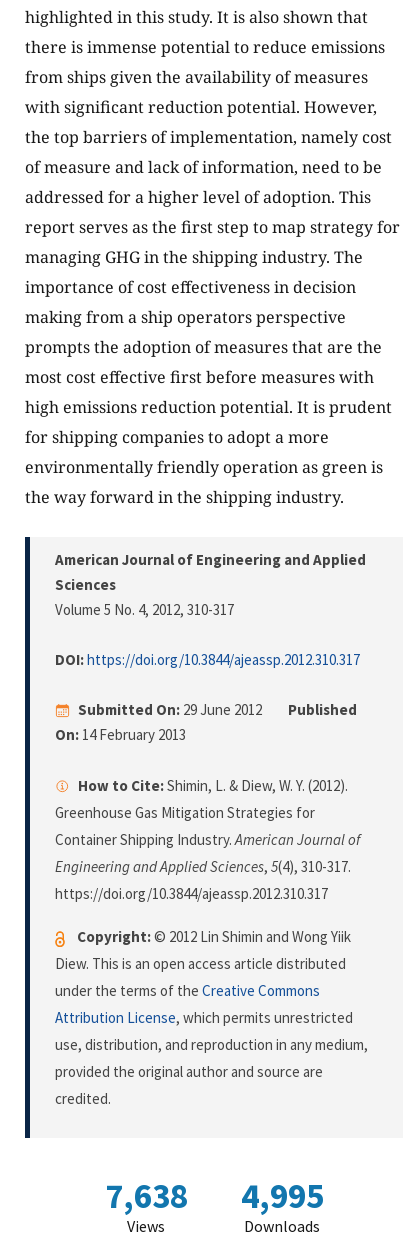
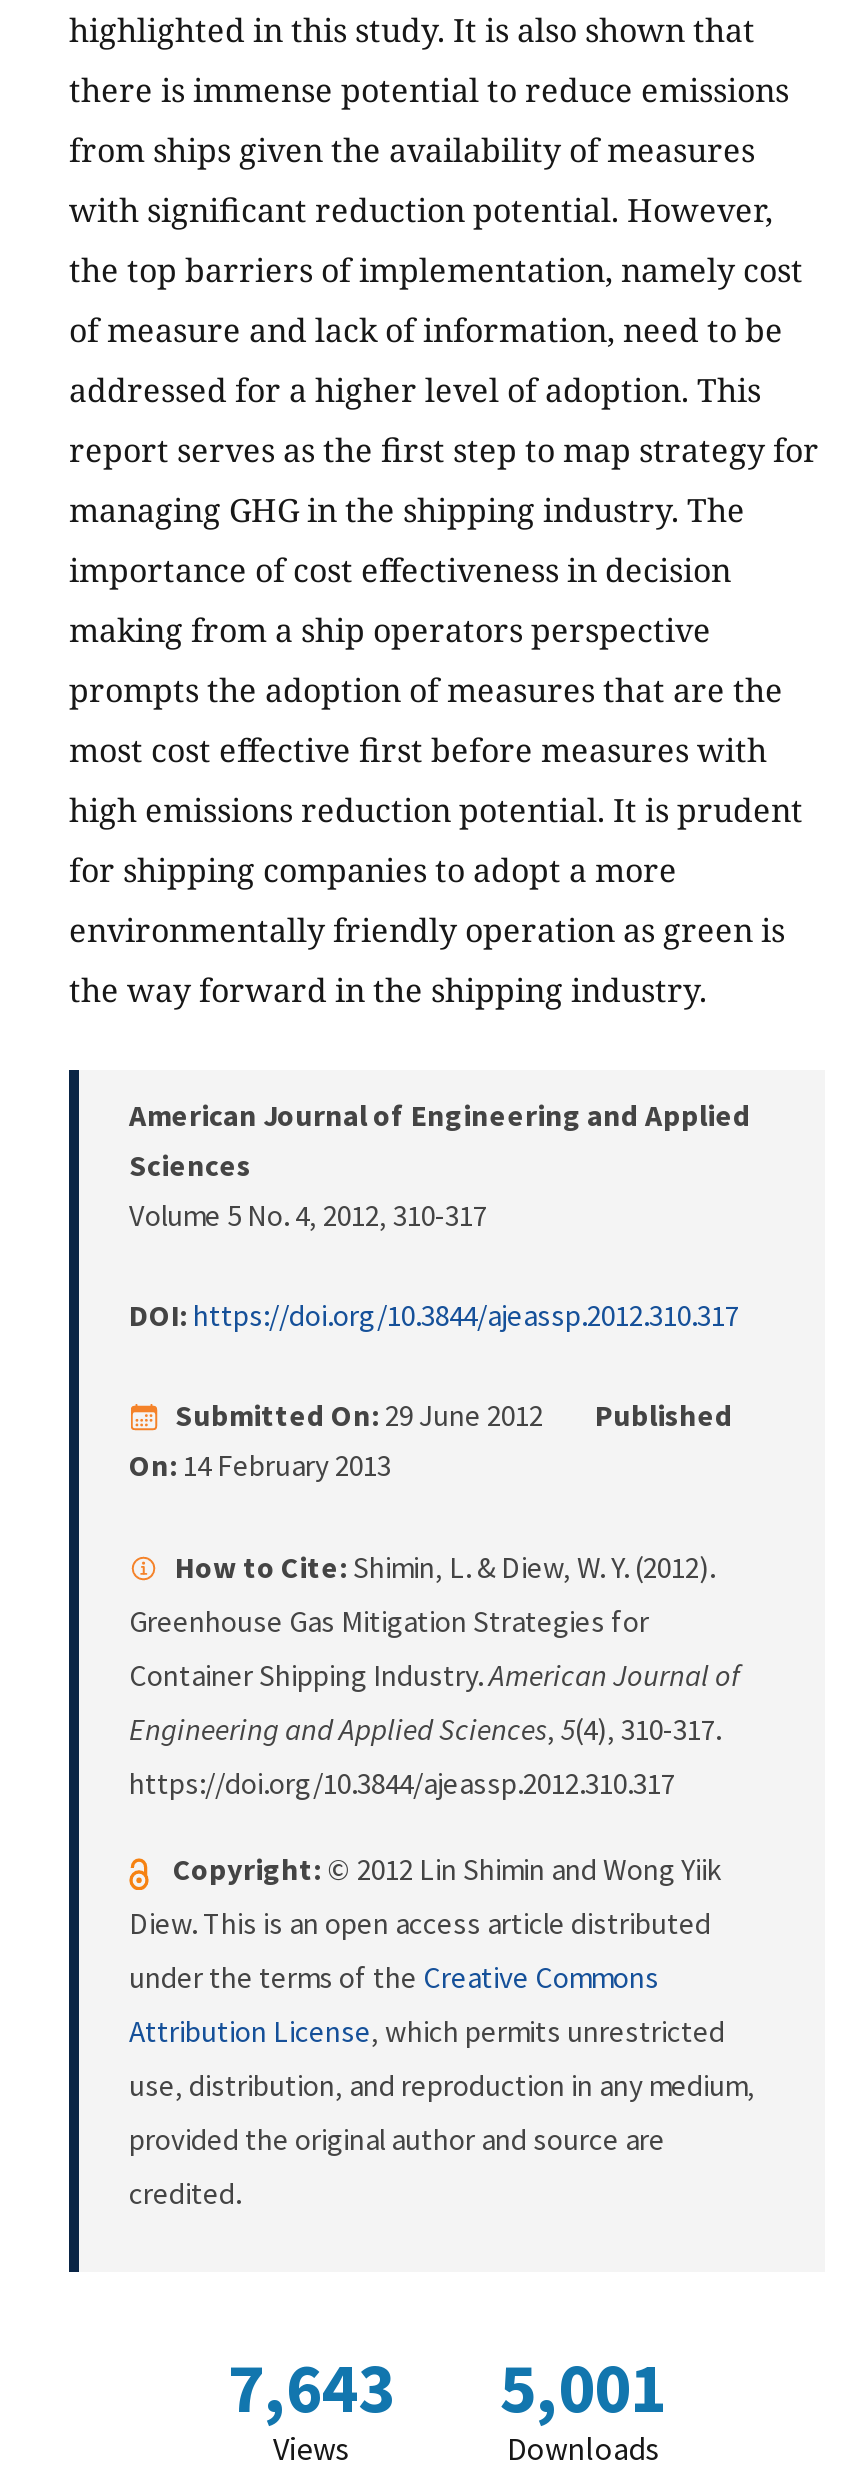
- 7,638
+ 7,643

- 4,995
+ 5,001
